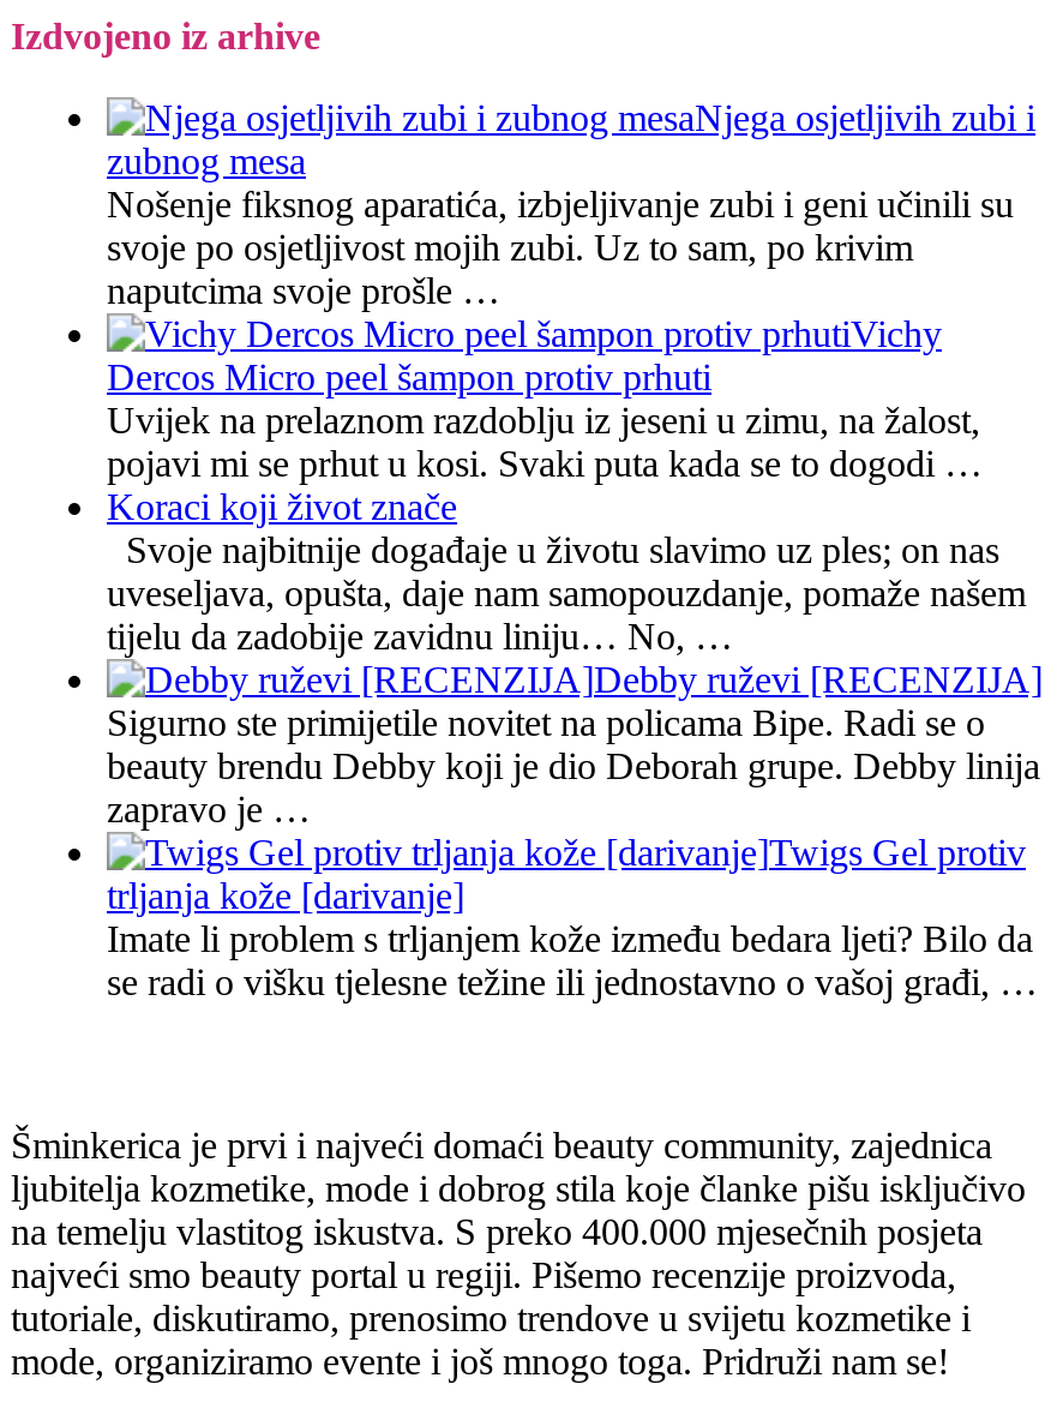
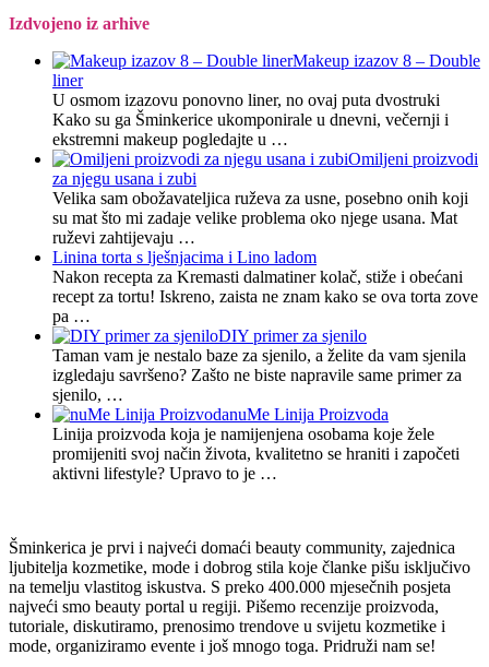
- Njega osjetljivih zubi i
- zubnog mesa
- Nošenje fiksnog aparatića, izbjeljivanje zubi i geni učinili su
- svoje po osjetljivost mojih zubi. Uz to sam, po krivim
- naputcima svoje prošle …
- Vichy
- Dercos Micro peel šampon protiv prhuti
- Uvijek na prelaznom razdoblju iz jeseni u zimu, na žalost,
- pojavi mi se prhut u kosi. Svaki puta kada se to dogodi …
- Koraci koji život znače
- Svoje najbitnije događaje u životu slavimo uz ples; on nas
- uveseljava, opušta, daje nam samopouzdanje, pomaže našem
- tijelu da zadobije zavidnu liniju… No, …
- Debby ruževi [RECENZIJA]
- Sigurno ste primijetile novitet na policama Bipe. Radi se o
- beauty brendu Debby koji je dio Deborah grupe. Debby linija
- zapravo je …
- Twigs Gel protiv
- trljanja kože [darivanje]
- Imate li problem s trljanjem kože između bedara ljeti? Bilo da
- se radi o višku tjelesne težine ili jednostavno o vašoj građi, …
+ Makeup izazov 8 – Double
+ liner
+ U osmom izazovu ponovno liner, no ovaj puta dvostruki
+ Kako su ga Šminkerice ukomponirale u dnevni, večernji i
+ ekstremni makeup pogledajte u …
+ Omiljeni proizvodi
+ za njegu usana i zubi
+ Velika sam obožavateljica ruževa za usne, posebno onih koji
+ su mat što mi zadaje velike problema oko njege usana. Mat
+ ruževi zahtijevaju …
+ Linina torta s lješnjacima i Lino ladom
+ Nakon recepta za Kremasti dalmatiner kolač, stiže i obećani
+ recept za tortu! Iskreno, zaista ne znam kako se ova torta zove
+ pa …
+ DIY primer za sjenilo
+ Taman vam je nestalo baze za sjenilo, a želite da vam sjenila
+ izgledaju savršeno? Zašto ne biste napravile same primer za
+ sjenilo, …
+ nuMe Linija Proizvoda
+ Linija proizvoda koja je namijenjena osobama koje žele
+ promijeniti svoj način života, kvalitetno se hraniti i započeti
+ aktivni lifestyle? Upravo to je …
